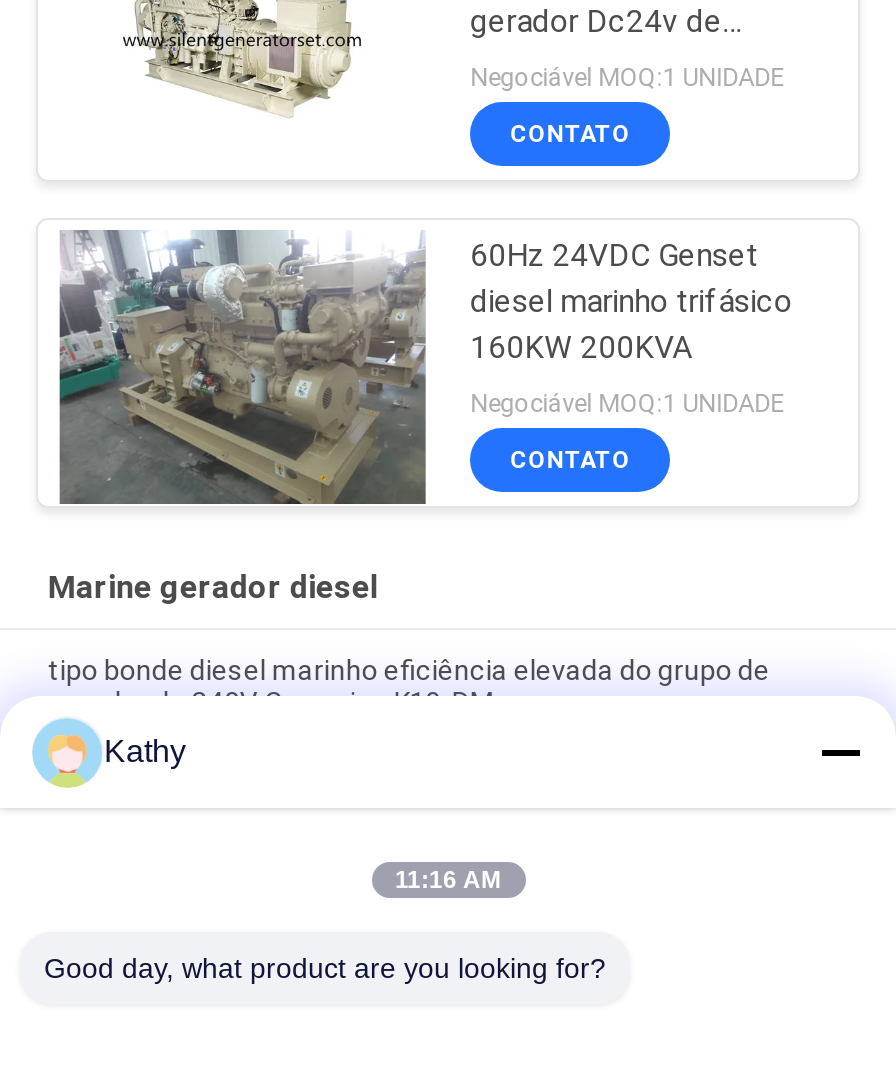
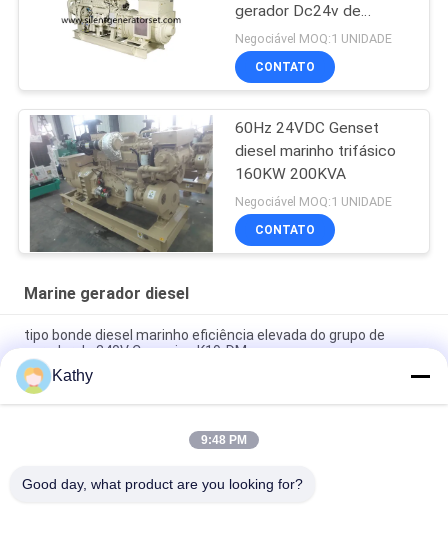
- 11:16 AM
+ 9:48 PM
